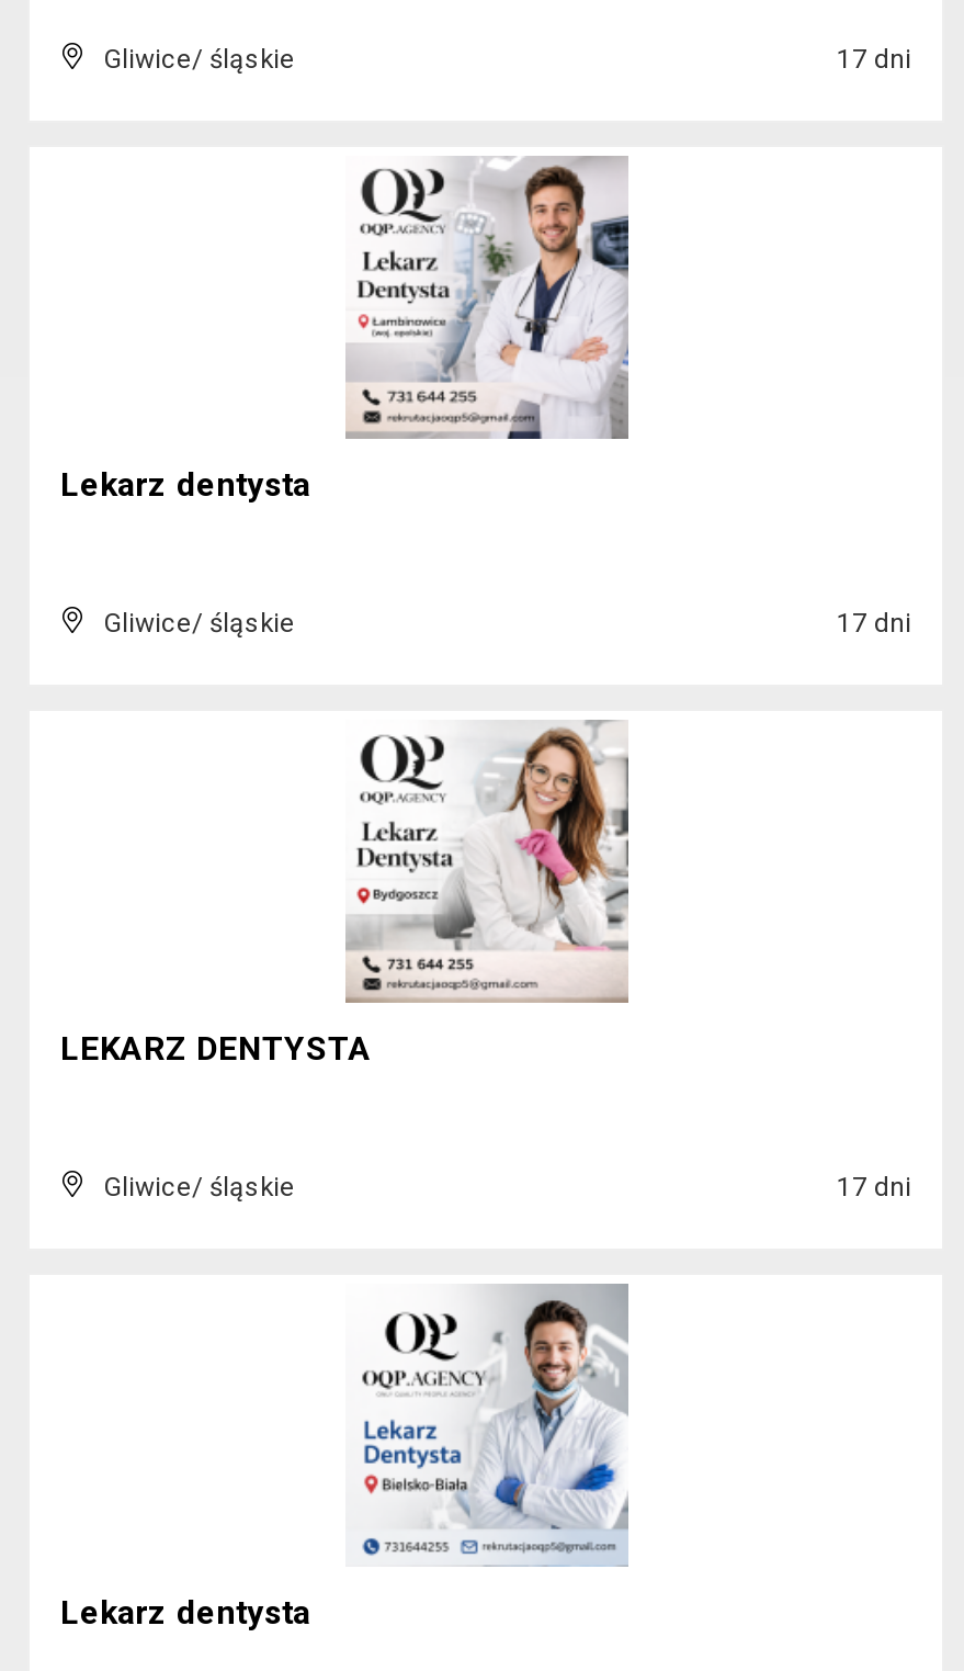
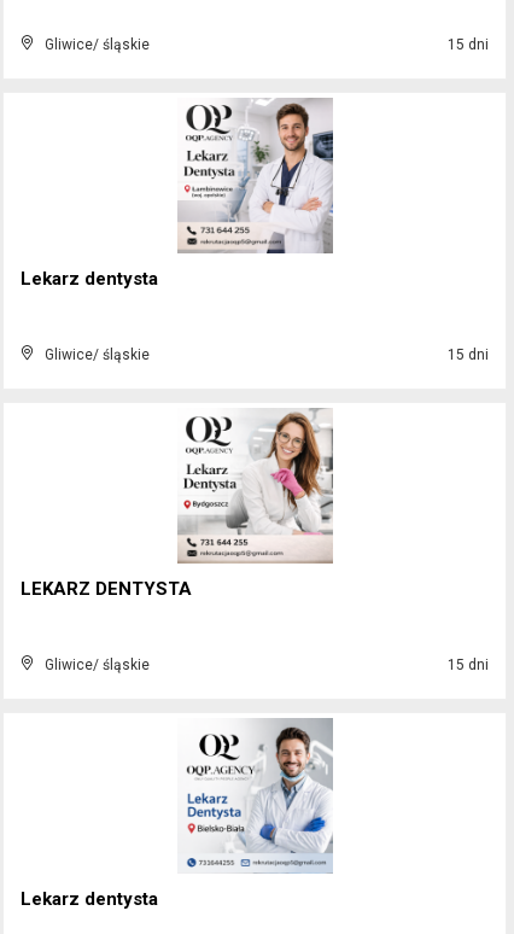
- 17 dni
+ 15 dni

- 17 dni
+ 15 dni

- 17 dni
+ 15 dni
